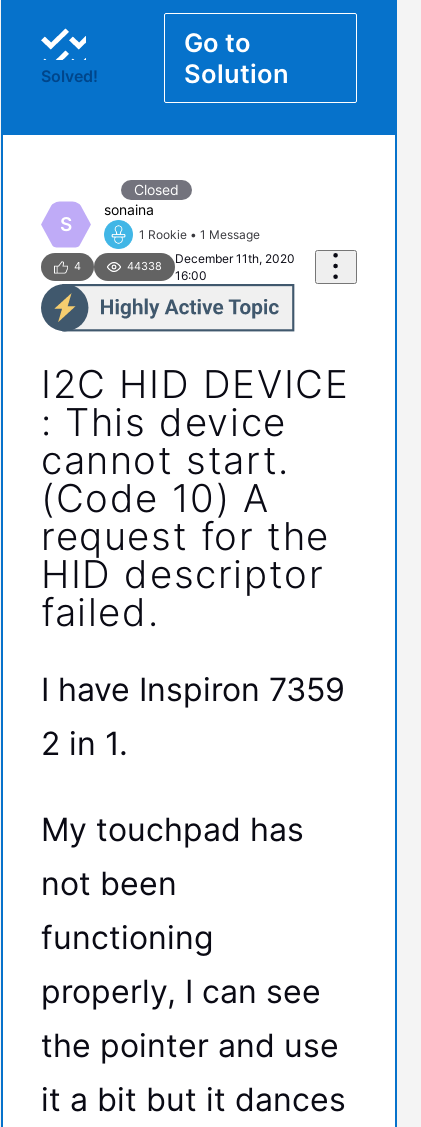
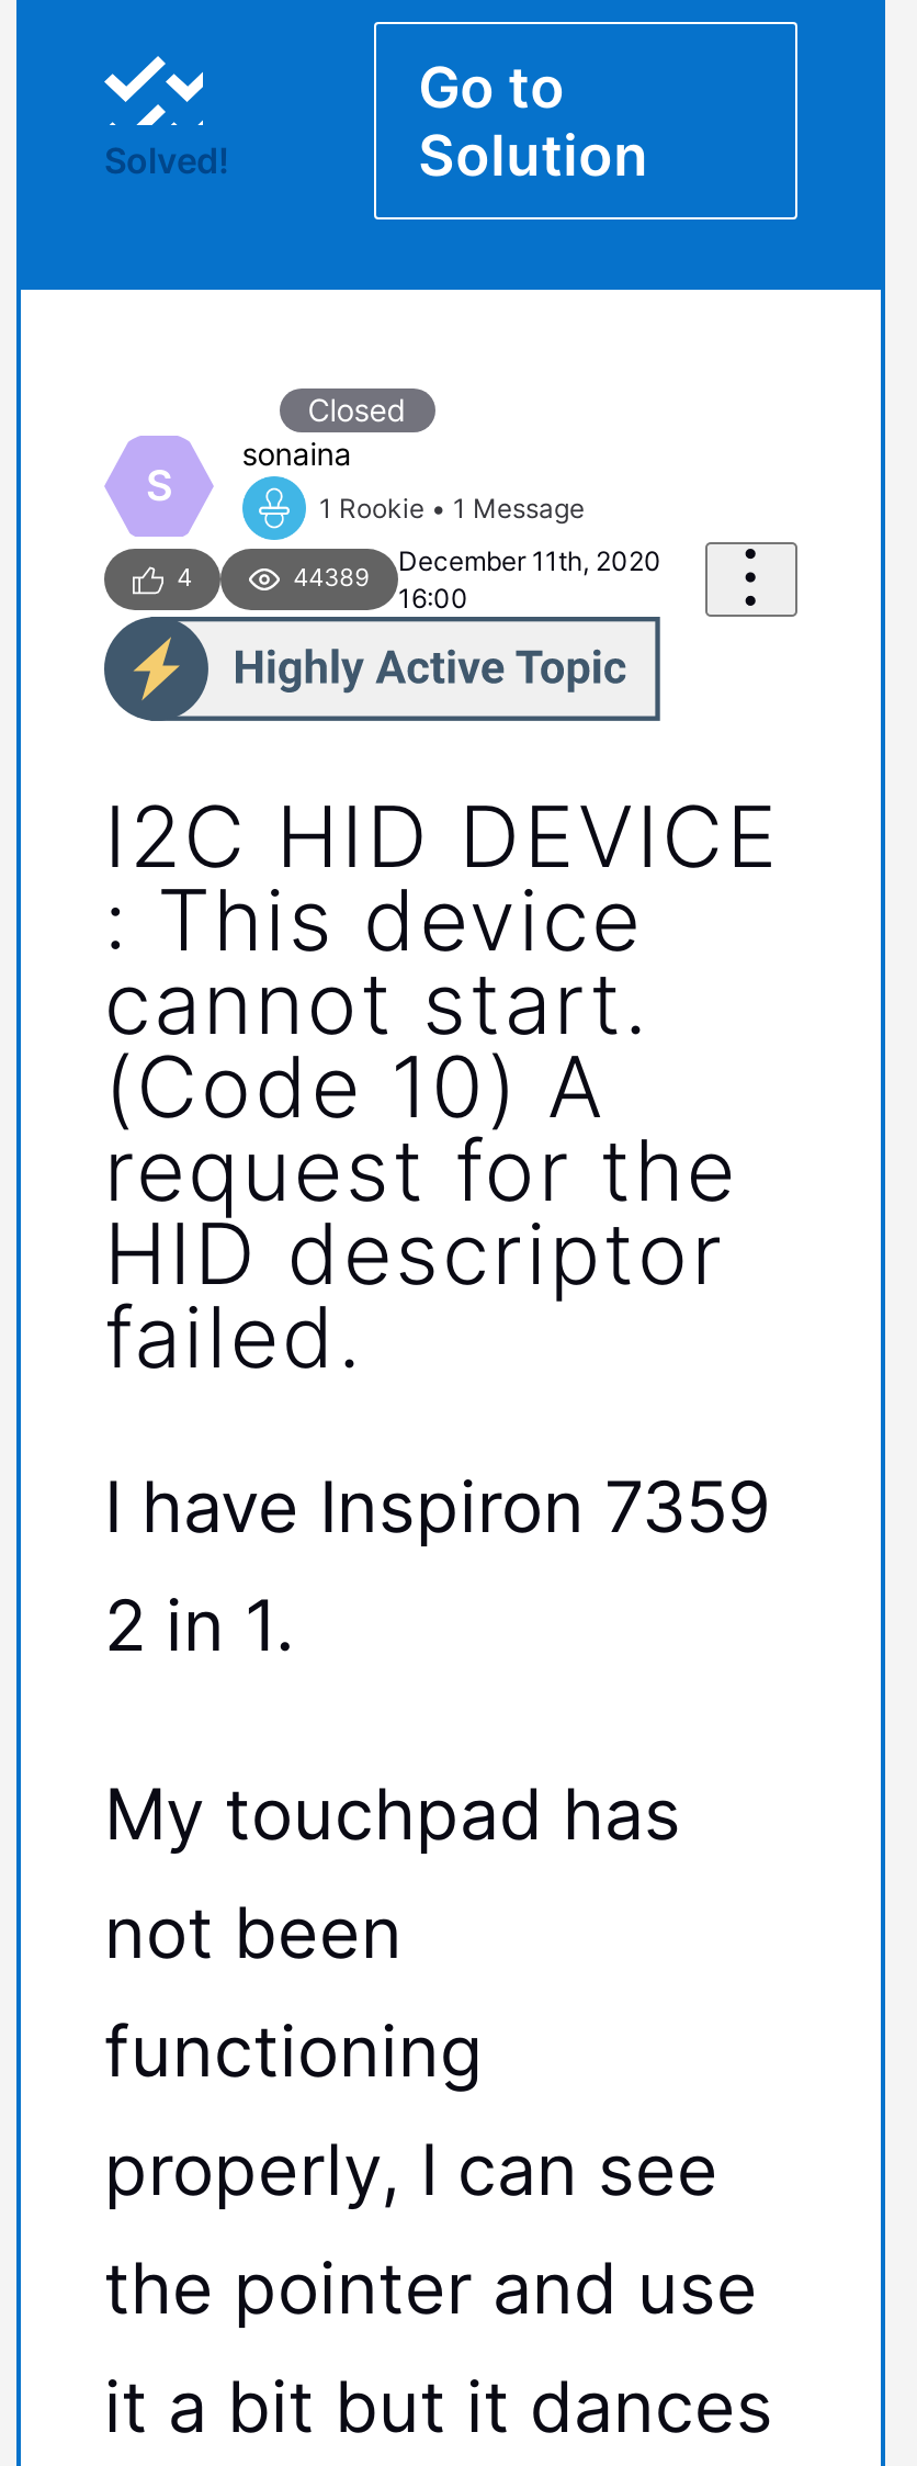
- 44338
+ 44389
